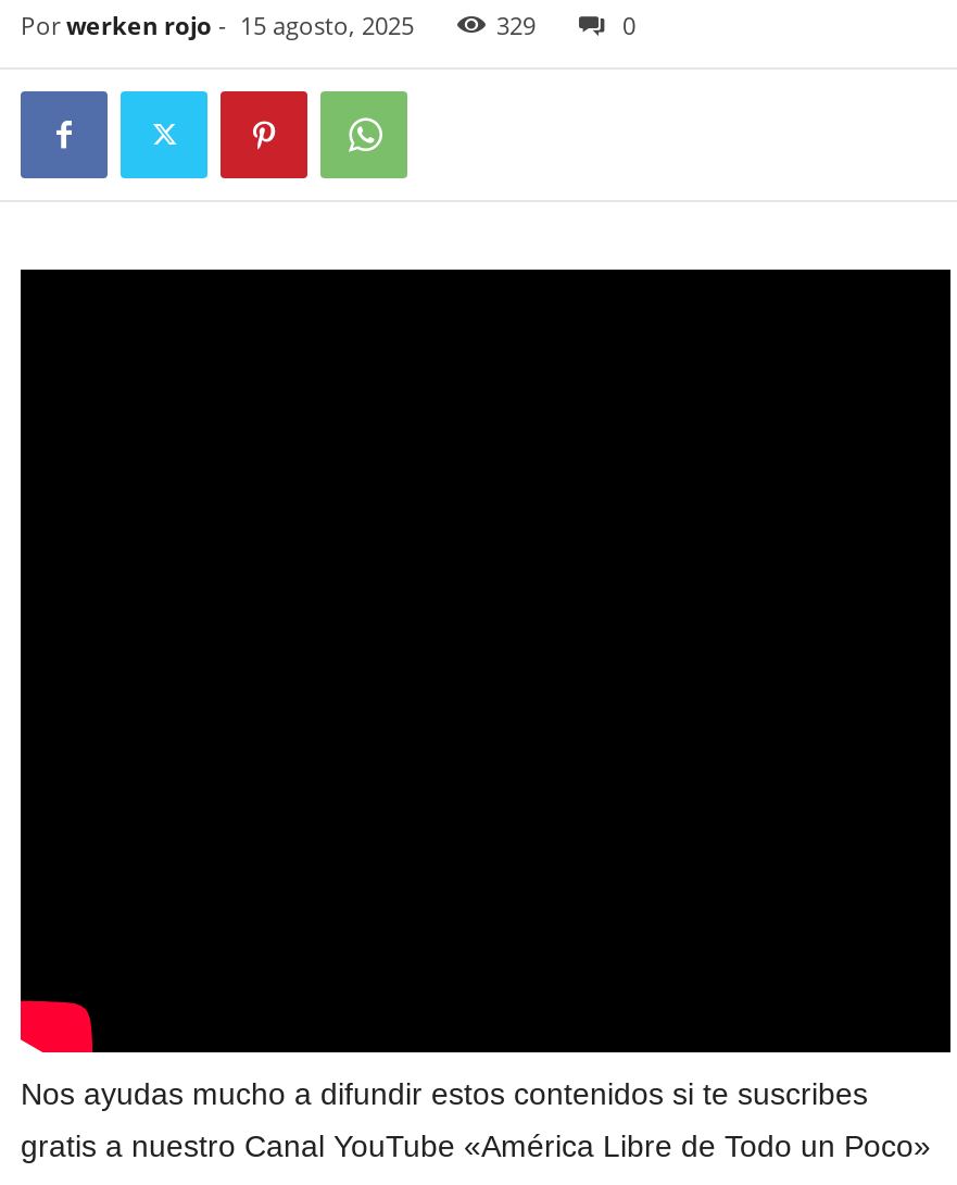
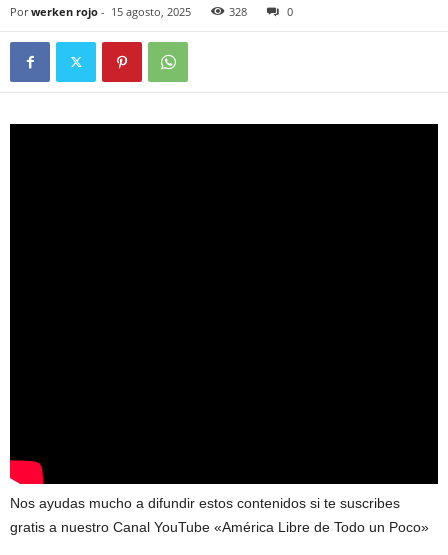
- 329
+ 328
